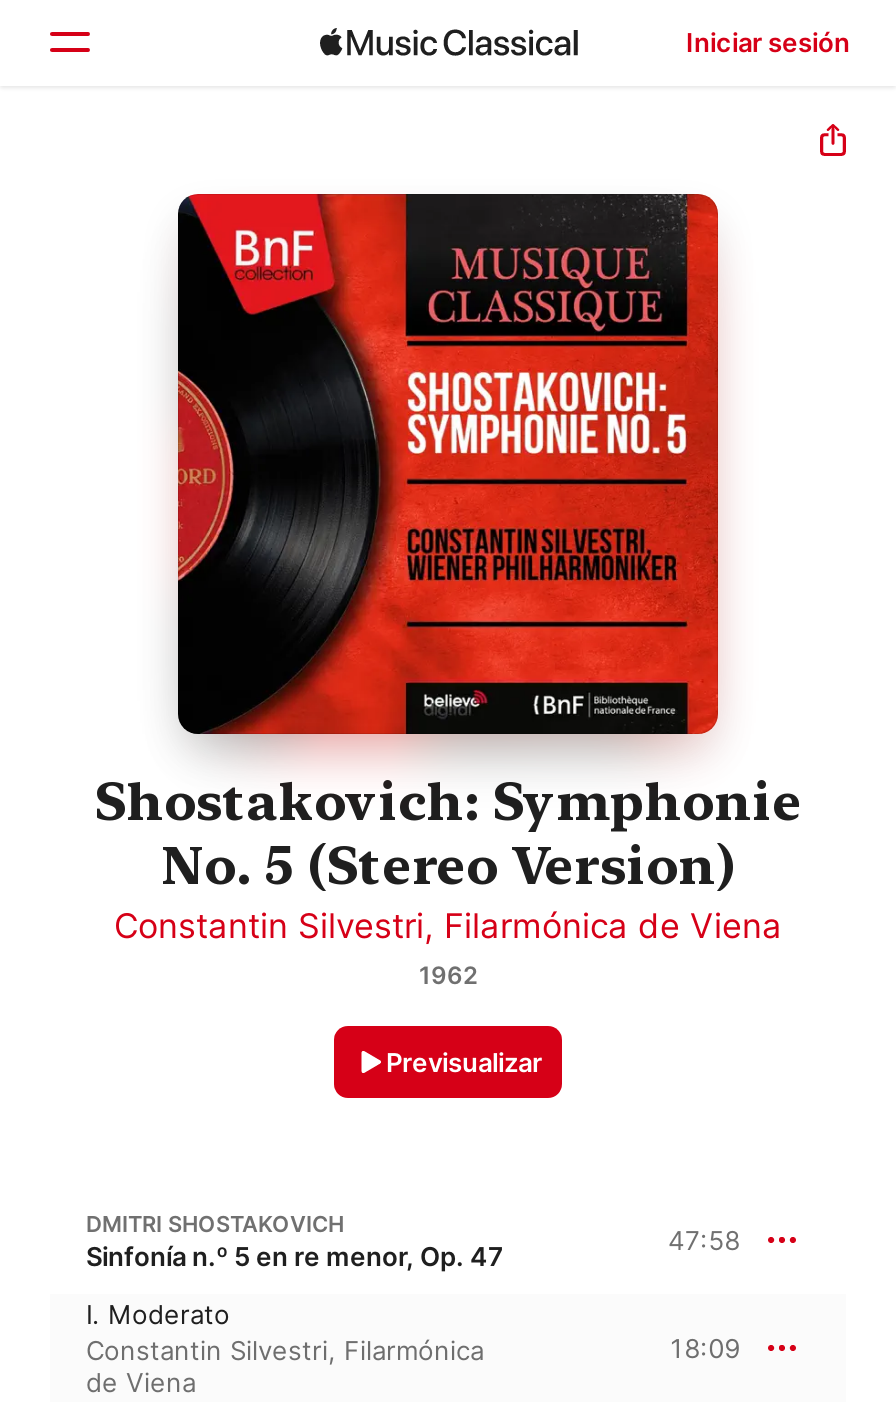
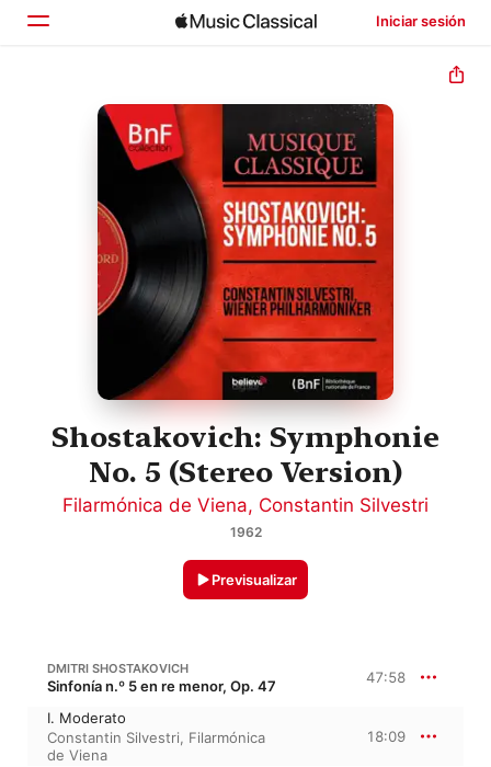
- Constantin Silvestri, Filarmónica de Viena
+ Filarmónica de Viena, Constantin Silvestri
